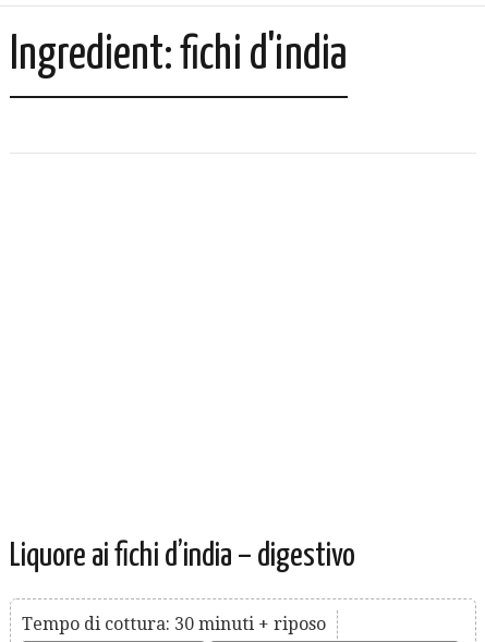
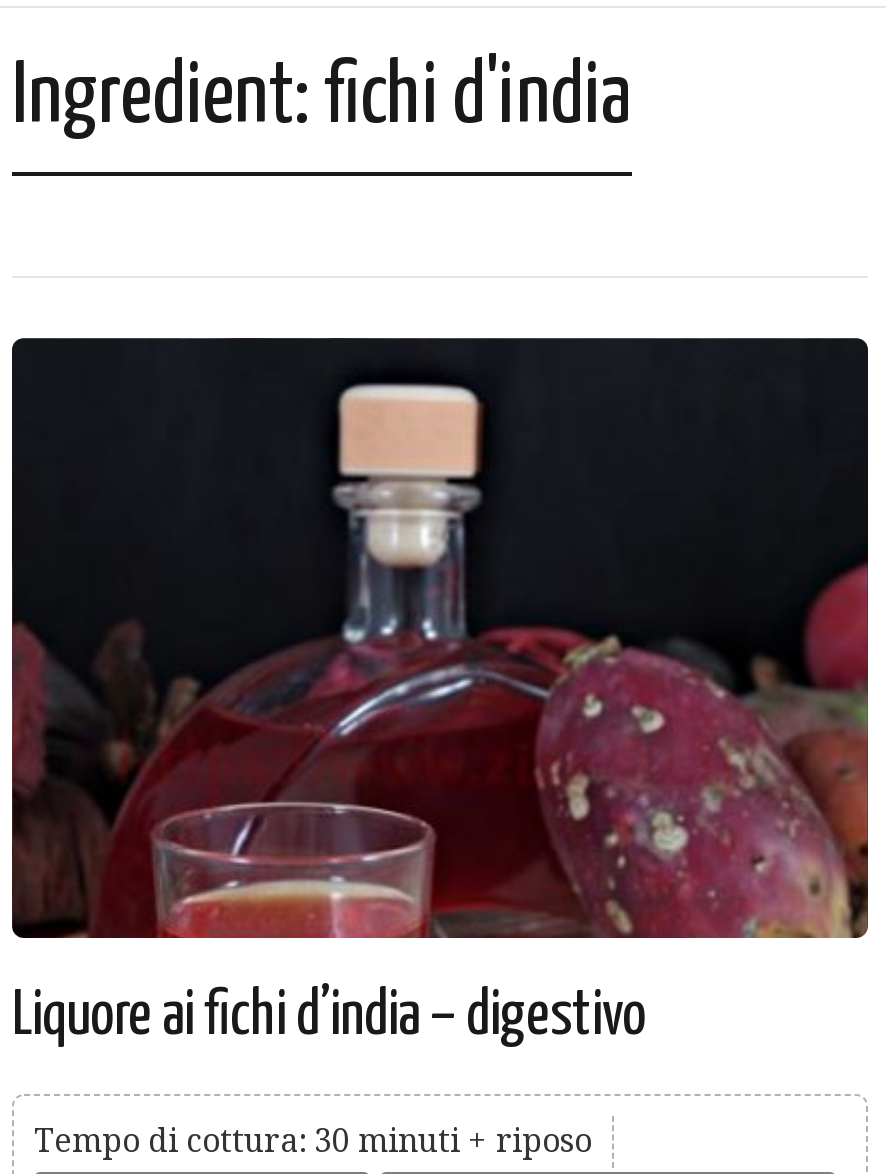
+ [image]
